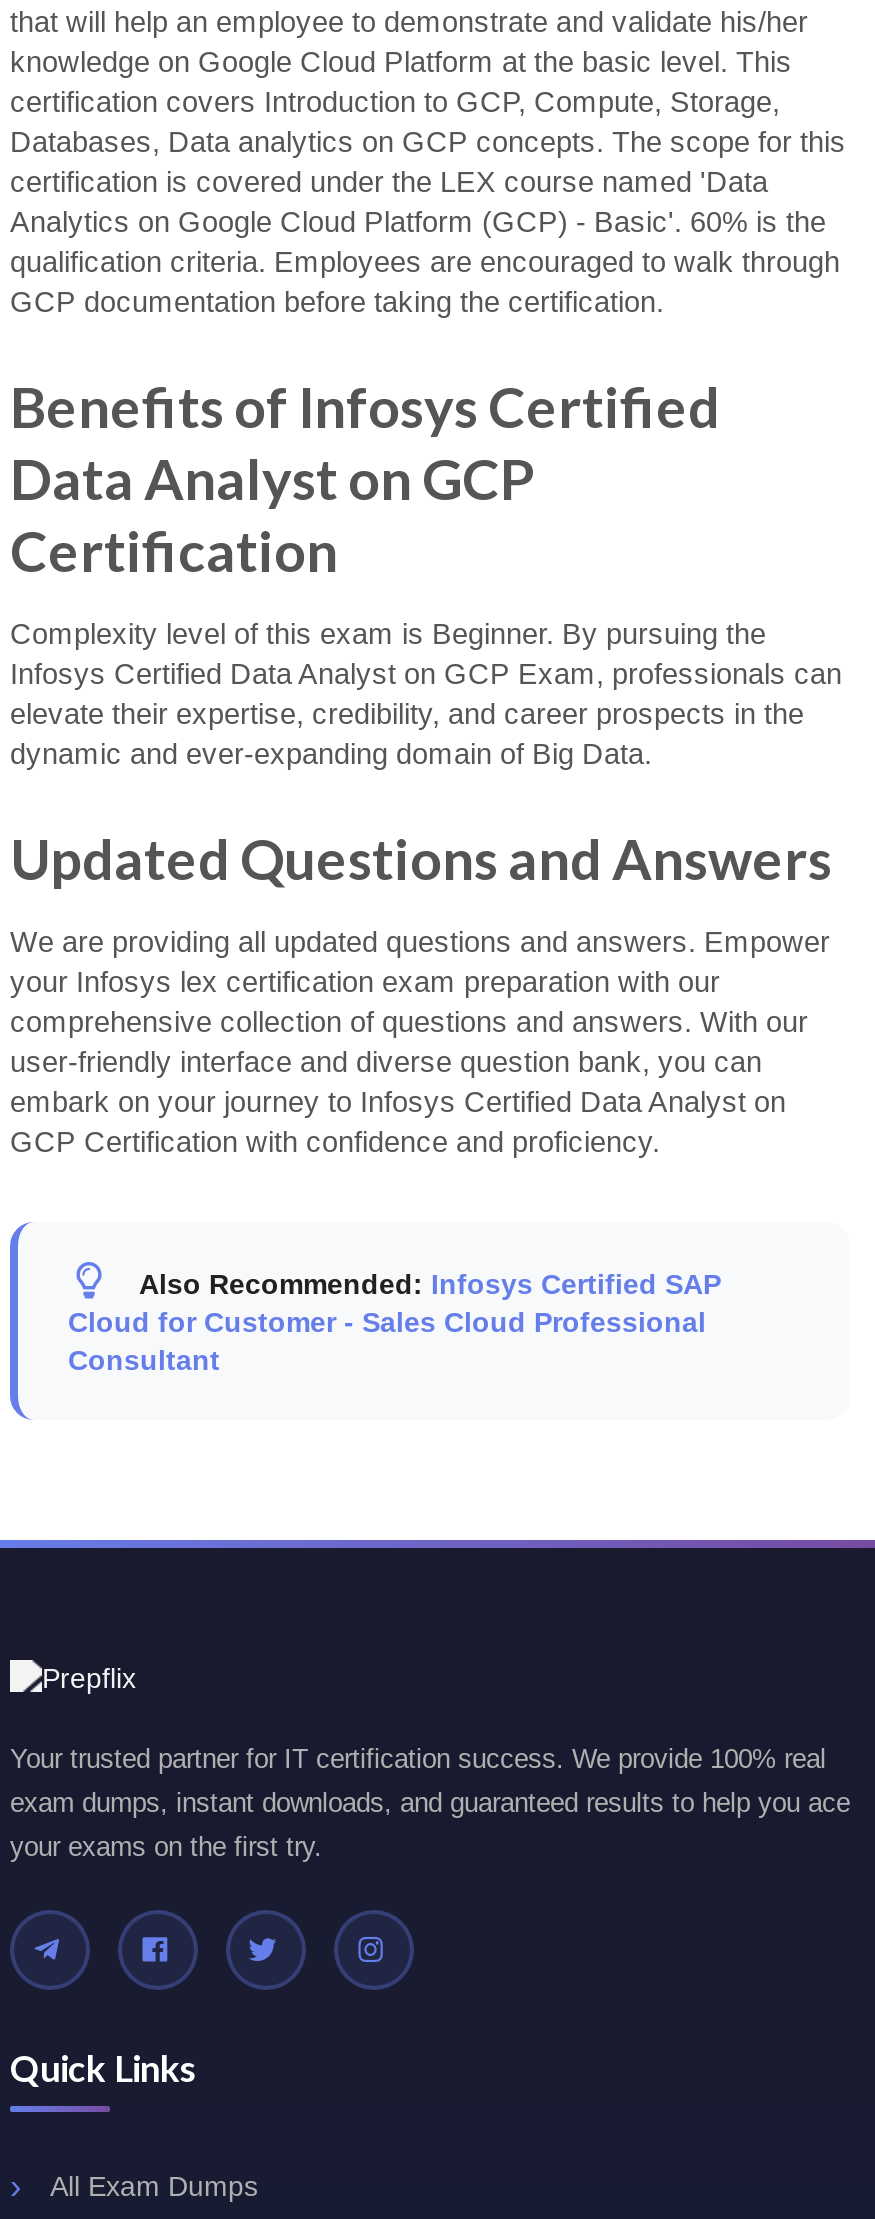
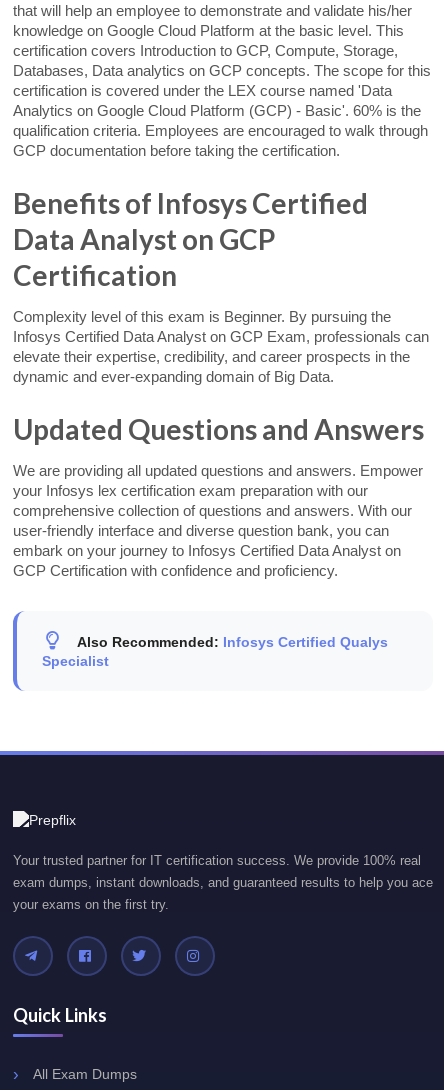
- Also Recommended: Infosys Certified SAP
- Cloud for Customer - Sales Cloud Professional
- Consultant
+ Also Recommended: Infosys Certified Qualys
+ Specialist
